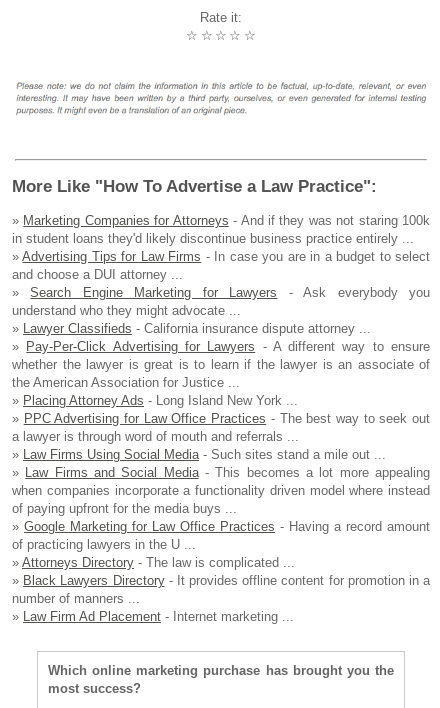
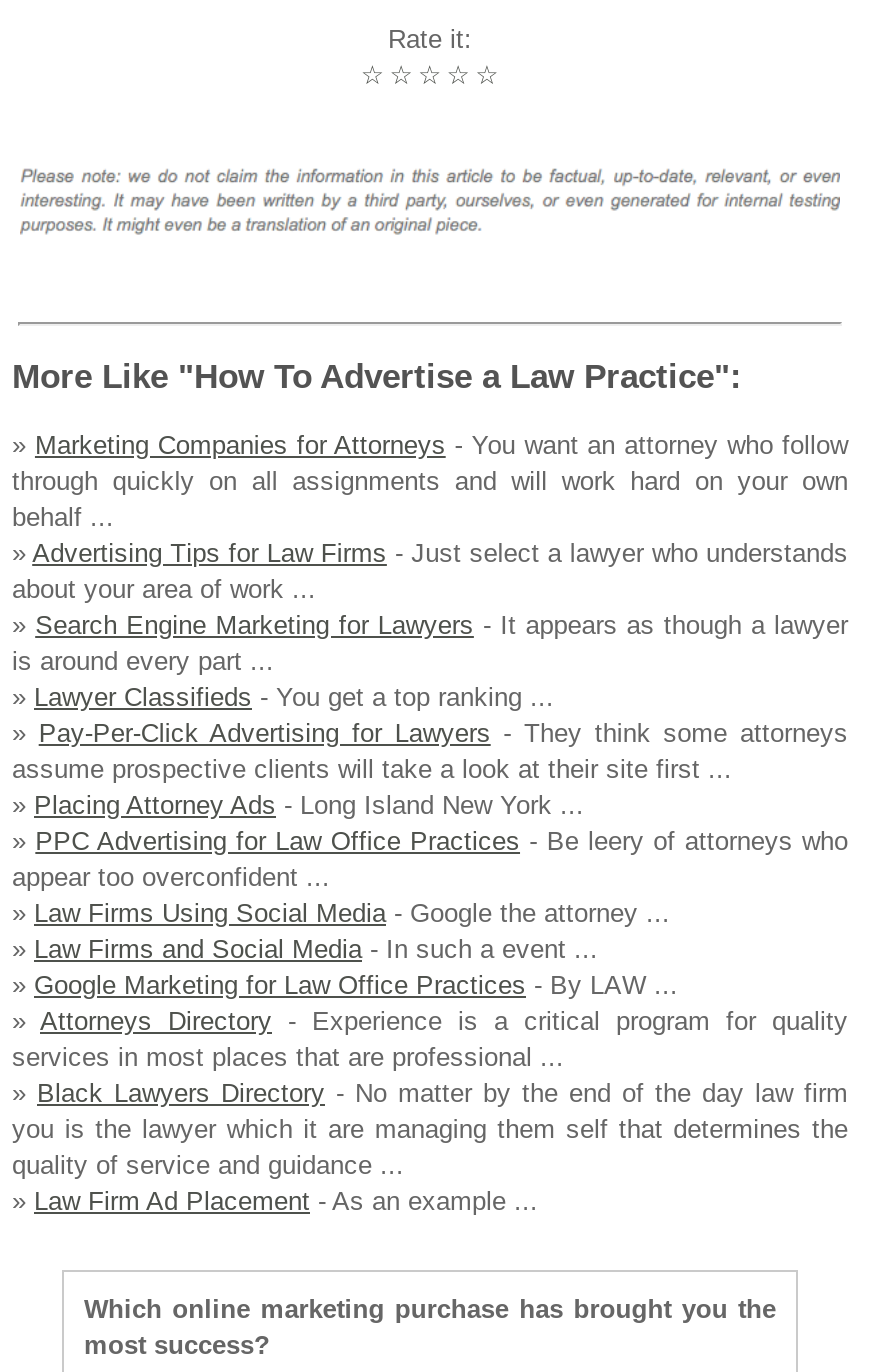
- » Marketing Companies for Attorneys - And if they was not staring 100k
- in student loans they'd likely discontinue business practice entirely ...
- » Advertising Tips for Law Firms - In case you are in a budget to select
- and choose a DUI attorney ...
- » Search Engine Marketing for Lawyers - Ask everybody you
- understand who they might advocate ...
- » Lawyer Classifieds - California insurance dispute attorney ...
- » Pay-Per-Click Advertising for Lawyers - A different way to ensure
- whether the lawyer is great is to learn if the lawyer is an associate of
- the American Association for Justice ...
+ » Marketing Companies for Attorneys - You want an attorney who follow
+ through quickly on all assignments and will work hard on your own
+ behalf ...
+ » Advertising Tips for Law Firms - Just select a lawyer who understands
+ about your area of work ...
+ » Search Engine Marketing for Lawyers - It appears as though a lawyer
+ is around every part ...
+ » Lawyer Classifieds - You get a top ranking ...
+ » Pay-Per-Click Advertising for Lawyers - They think some attorneys
+ assume prospective clients will take a look at their site first ...

- » PPC Advertising for Law Office Practices - The best way to seek out
- a lawyer is through word of mouth and referrals ...
- » Law Firms Using Social Media - Such sites stand a mile out ...
- » Law Firms and Social Media - This becomes a lot more appealing
- when companies incorporate a functionality driven model where instead
- of paying upfront for the media buys ...
- » Google Marketing for Law Office Practices - Having a record amount
- of practicing lawyers in the U ...
- » Attorneys Directory - The law is complicated ...
- » Black Lawyers Directory - It provides offline content for promotion in a
- number of manners ...
- » Law Firm Ad Placement - Internet marketing ...
+ » PPC Advertising for Law Office Practices - Be leery of attorneys who
+ appear too overconfident ...
+ » Law Firms Using Social Media - Google the attorney ...
+ » Law Firms and Social Media - In such a event ...
+ » Google Marketing for Law Office Practices - By LAW ...
+ » Attorneys Directory - Experience is a critical program for quality
+ services in most places that are professional ...
+ » Black Lawyers Directory - No matter by the end of the day law firm
+ you is the lawyer which it are managing them self that determines the
+ quality of service and guidance ...
+ » Law Firm Ad Placement - As an example ...
